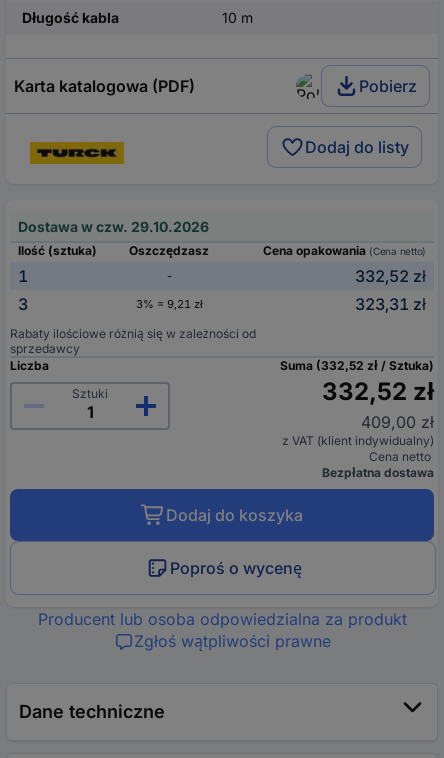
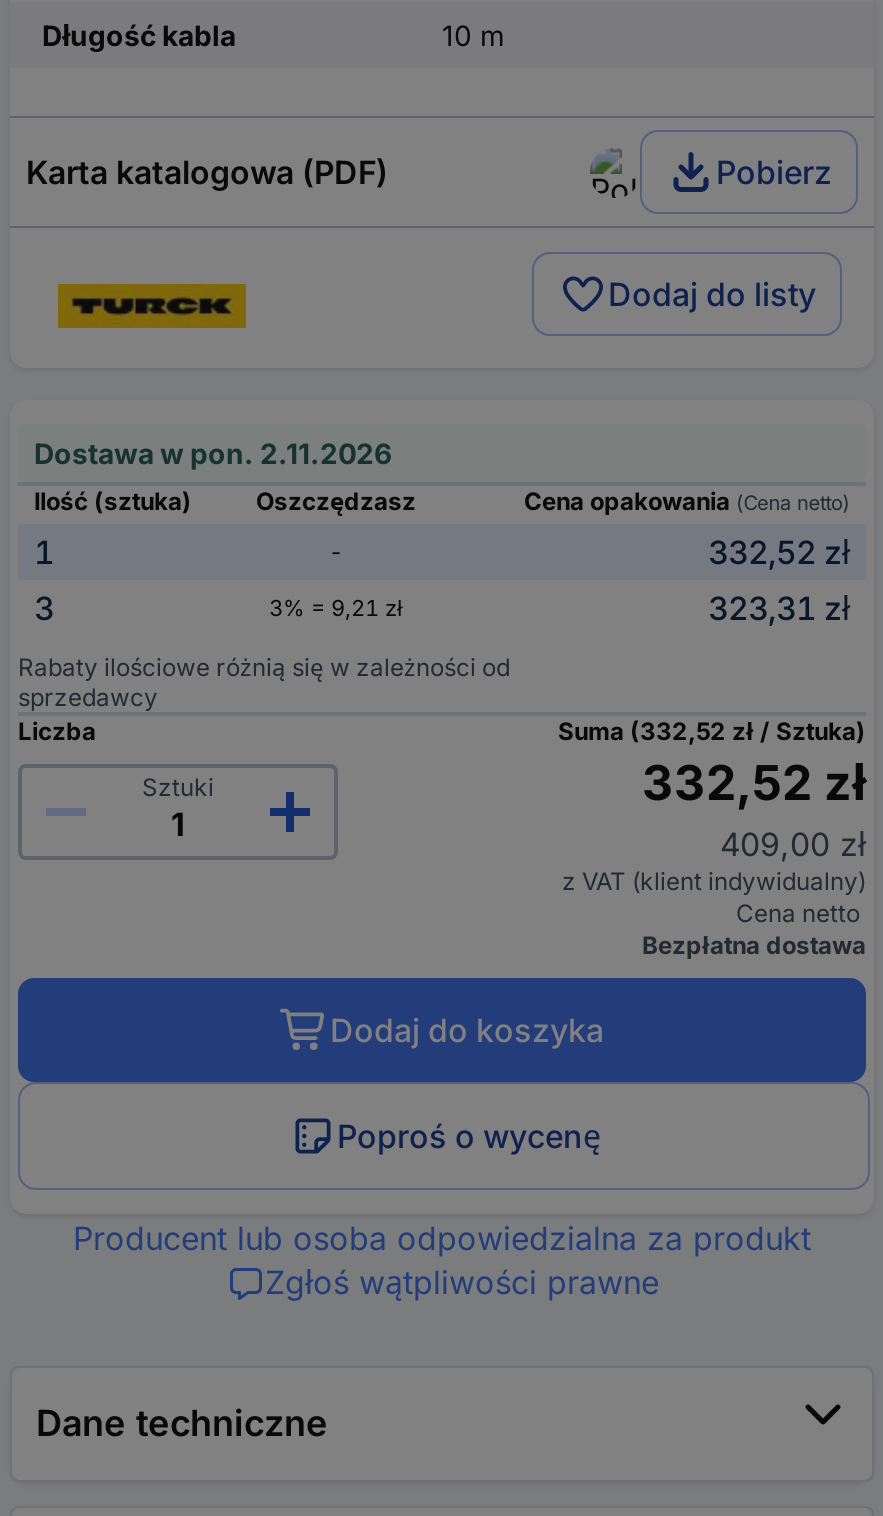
- Dostawa w czw. 29.10.2026
+ Dostawa w pon. 2.11.2026
